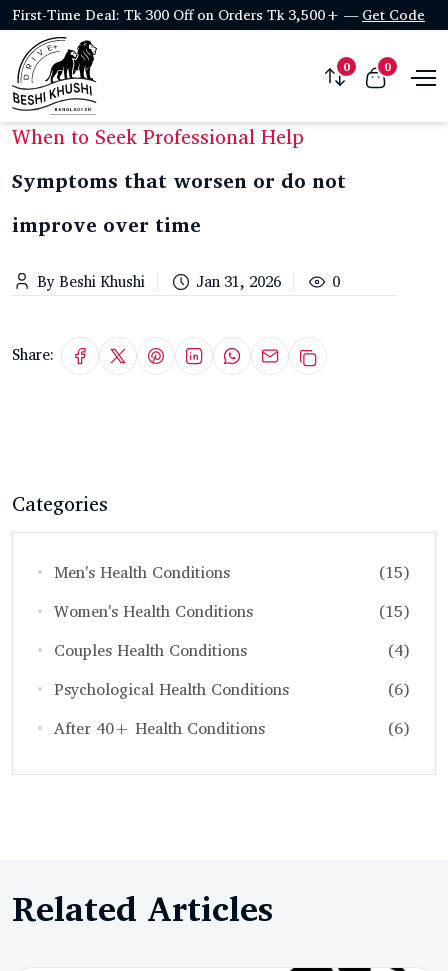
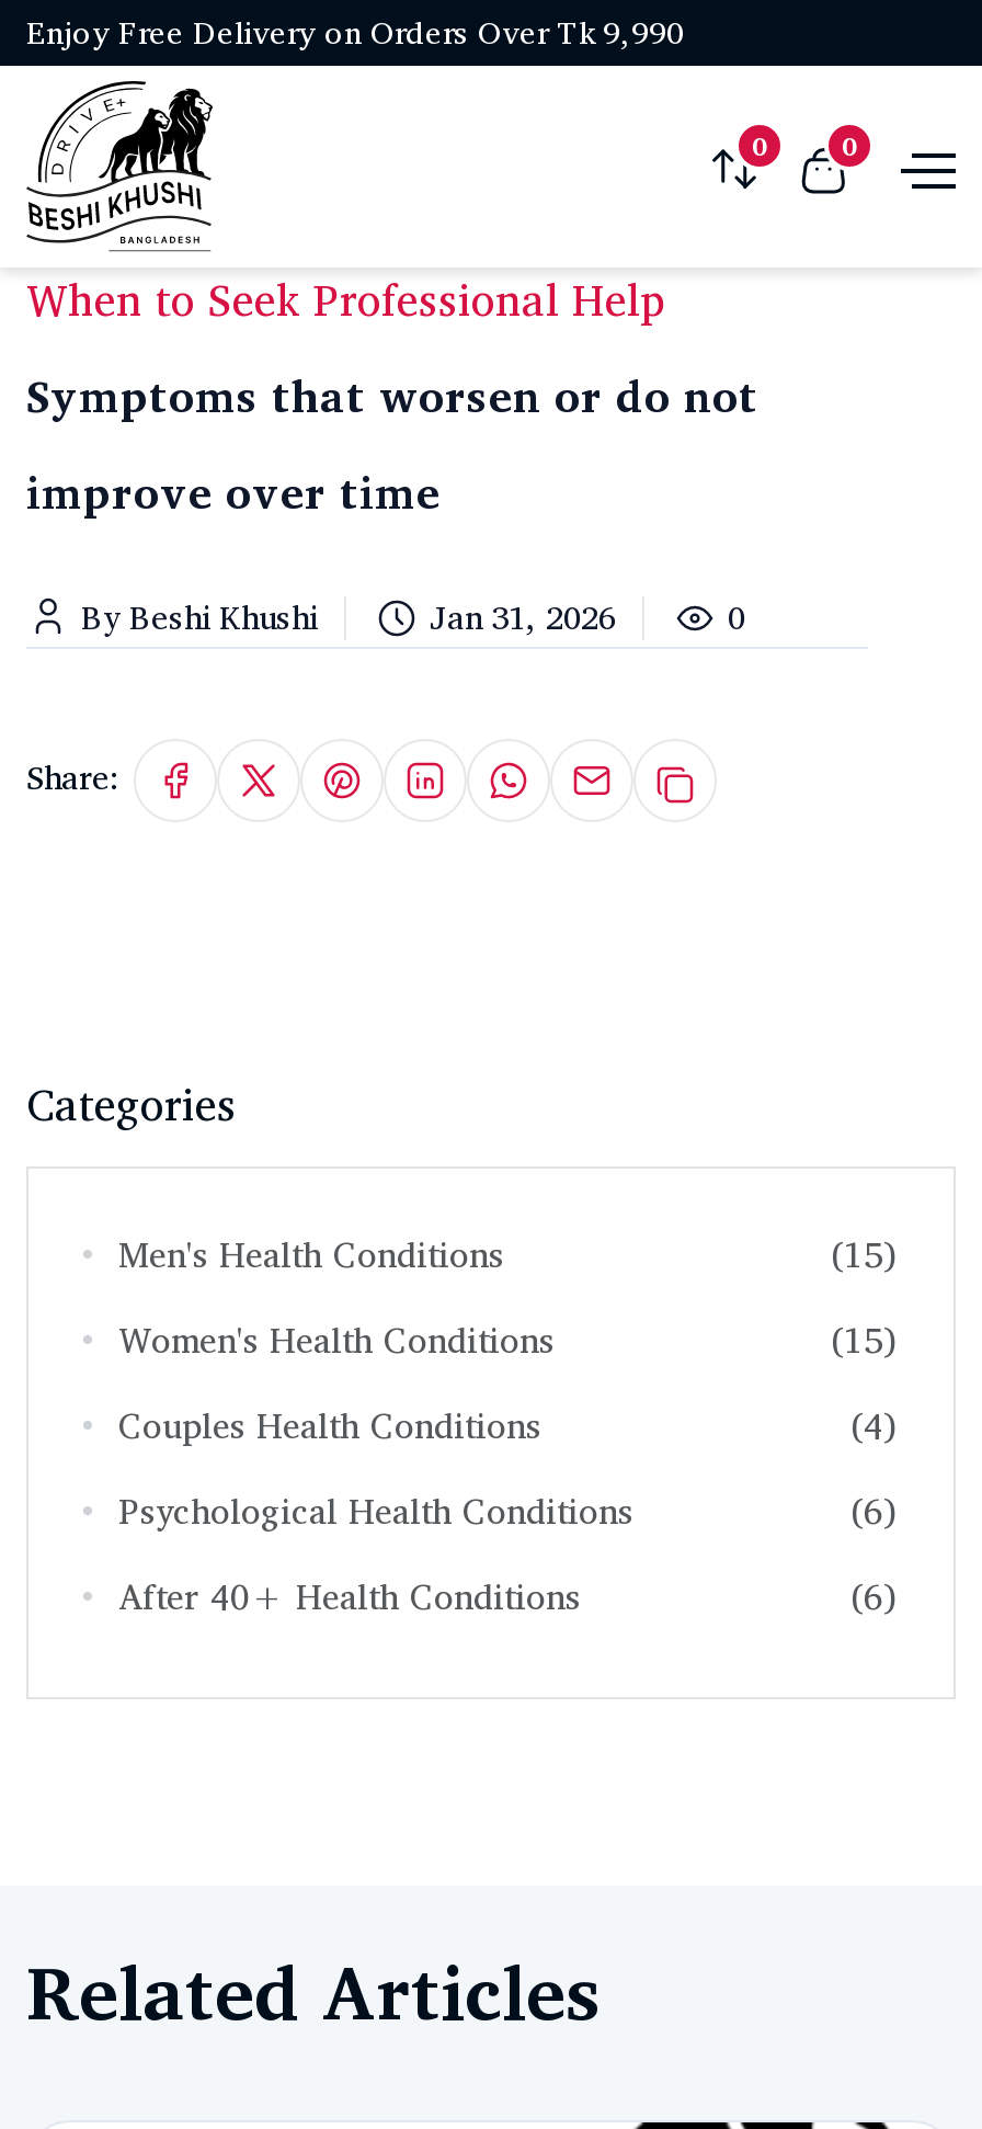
- First-Time Deal: Tk 300 Off on Orders Tk 3,500+ — Get Code
+ Enjoy Free Delivery on Orders Over Tk 9,990
